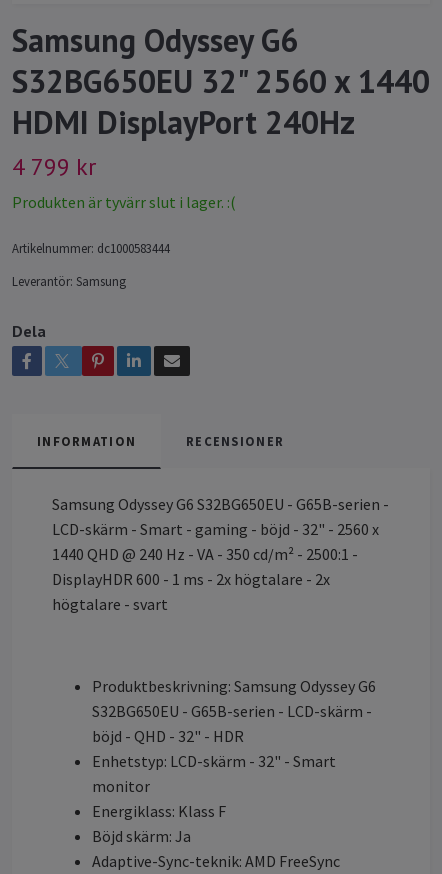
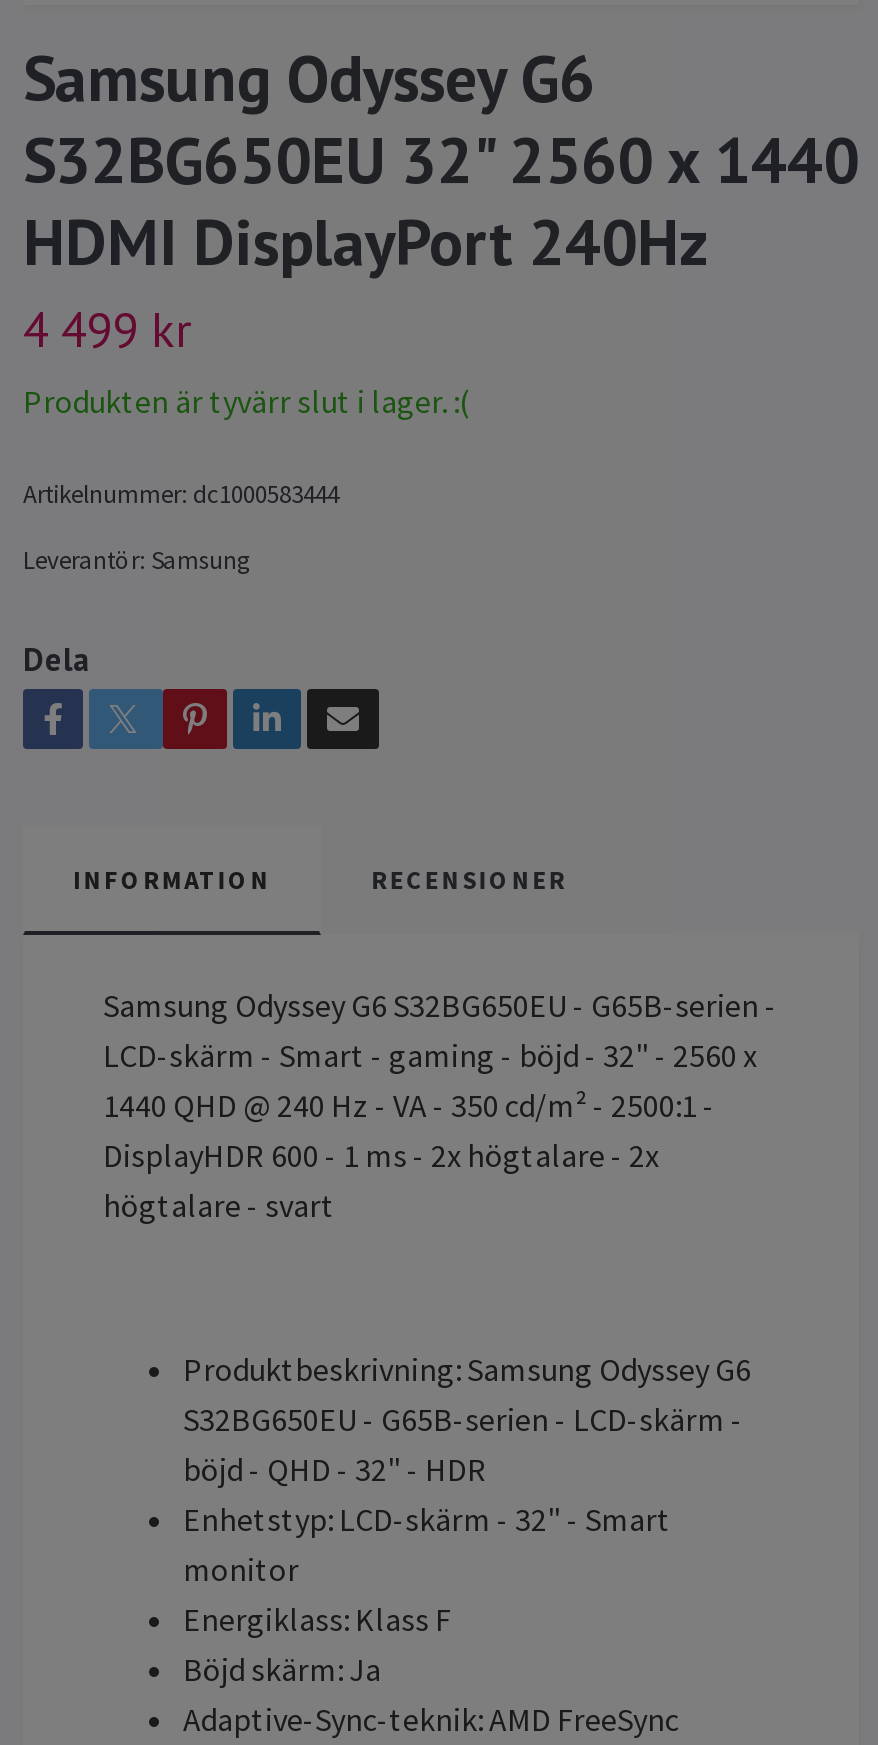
- 4 799 kr
+ 4 499 kr
